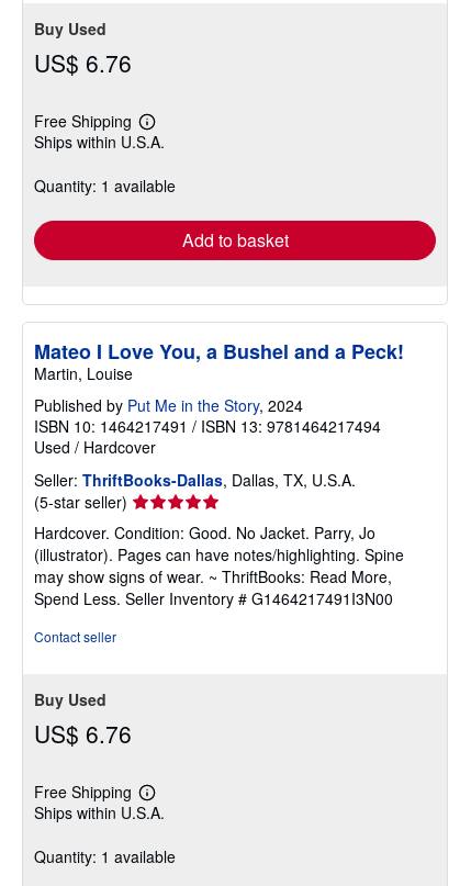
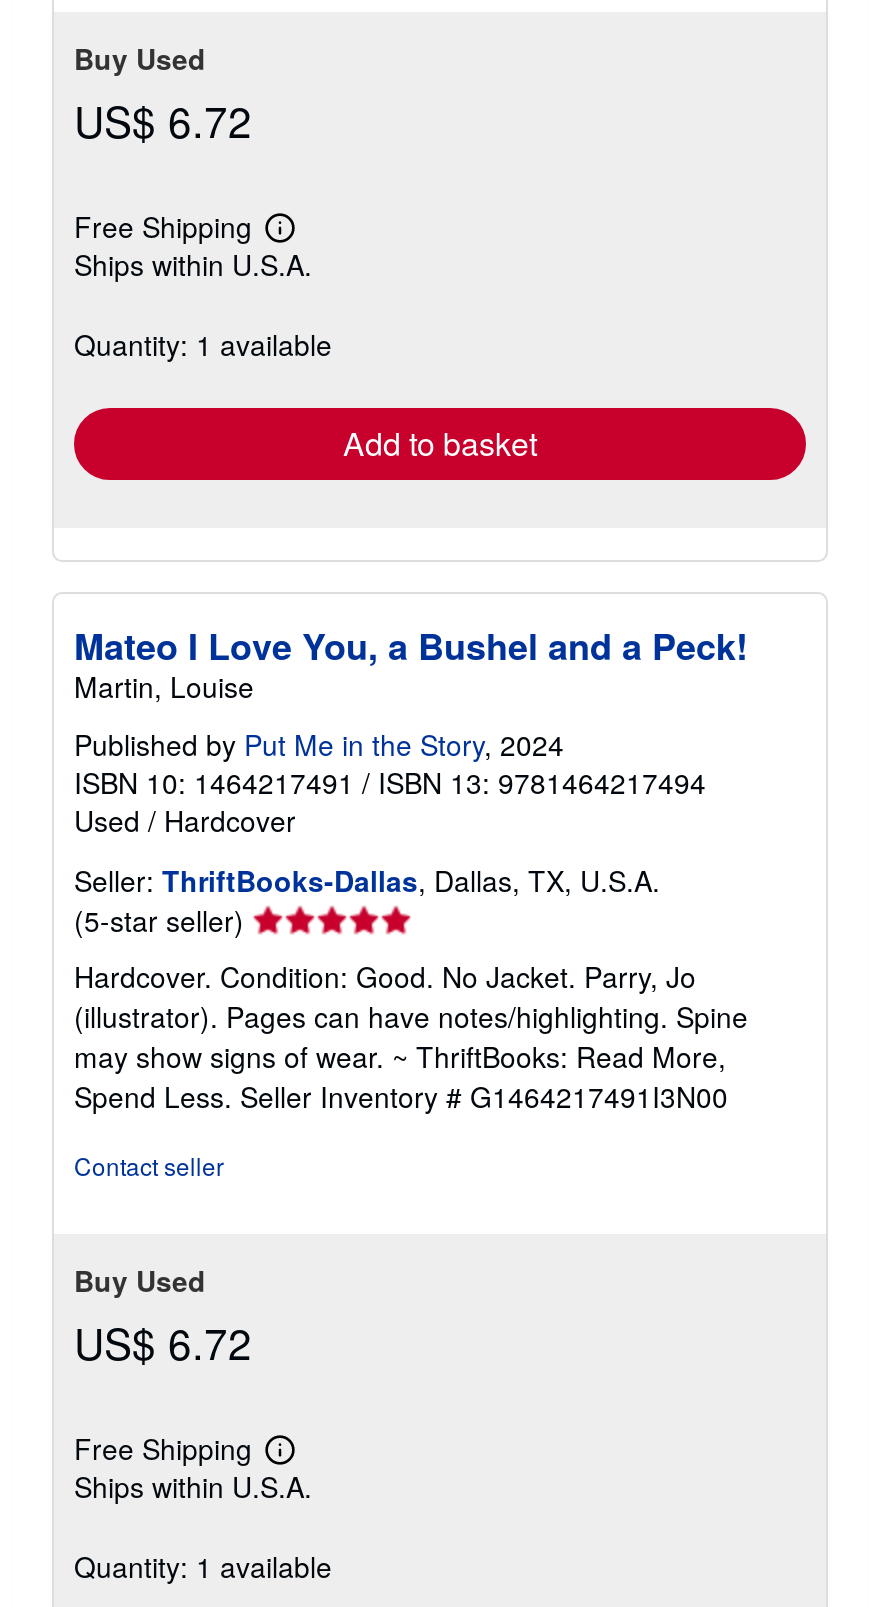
- US$ 6.76
+ US$ 6.72

- US$ 6.76
+ US$ 6.72
